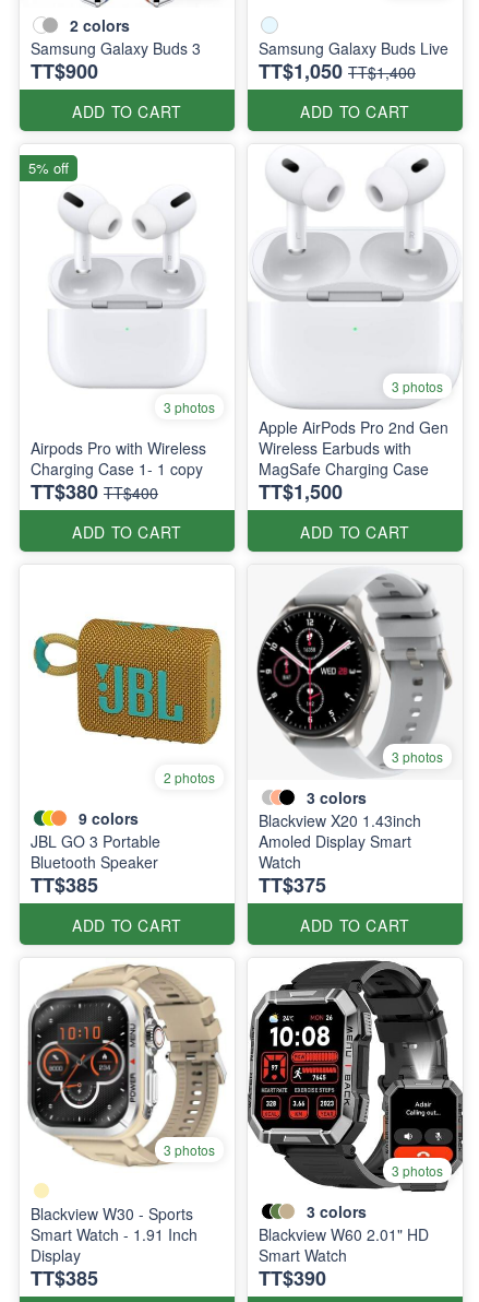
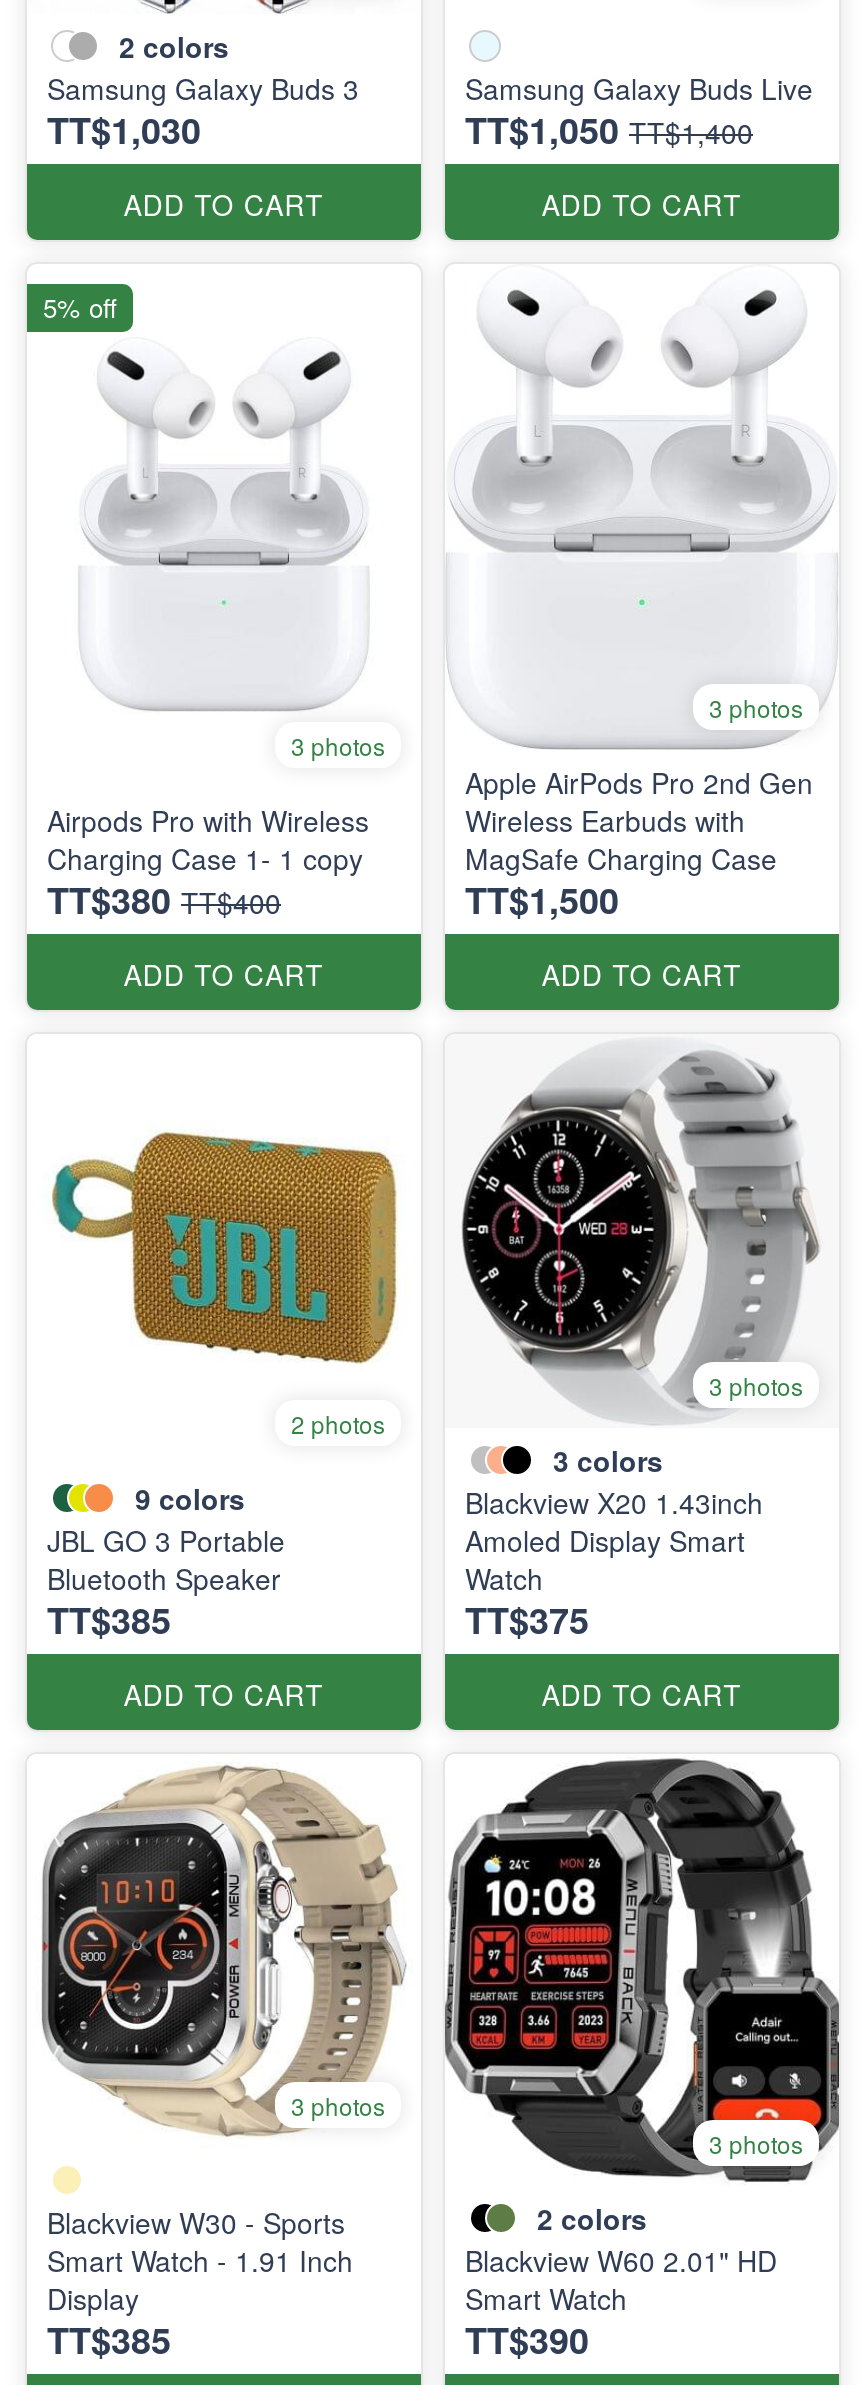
- TT$900
+ TT$1,030

- 3 colors
+ 2 colors
